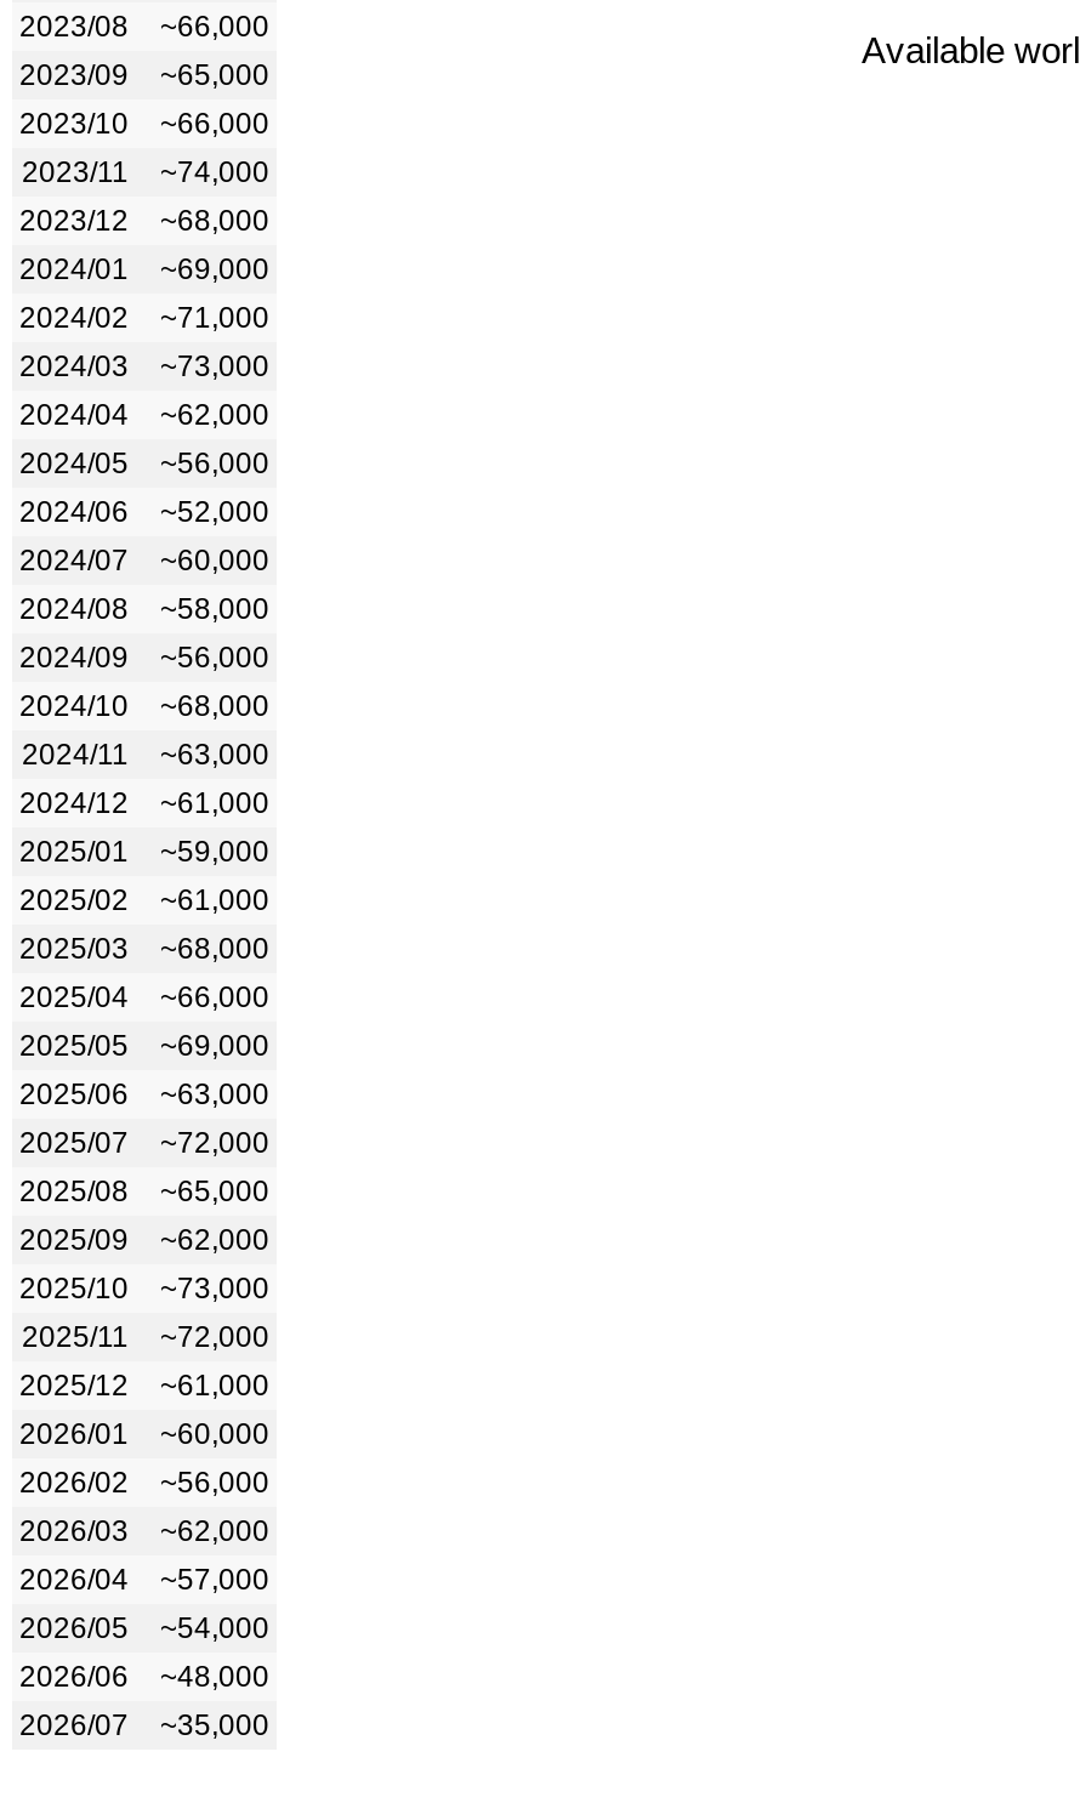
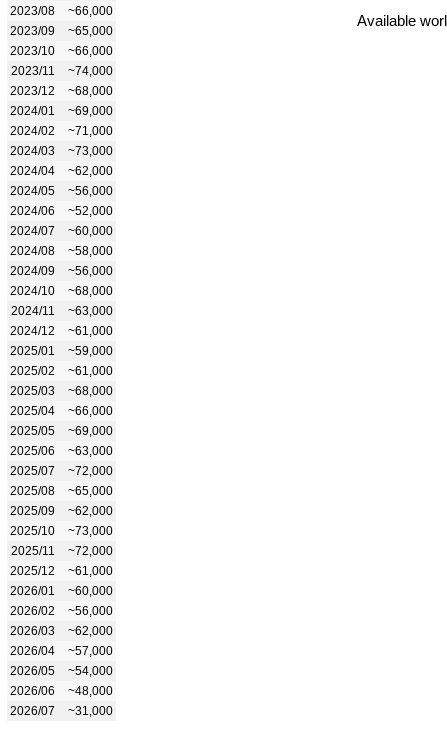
- 2026/07 ~35,000
+ 2026/07 ~31,000
